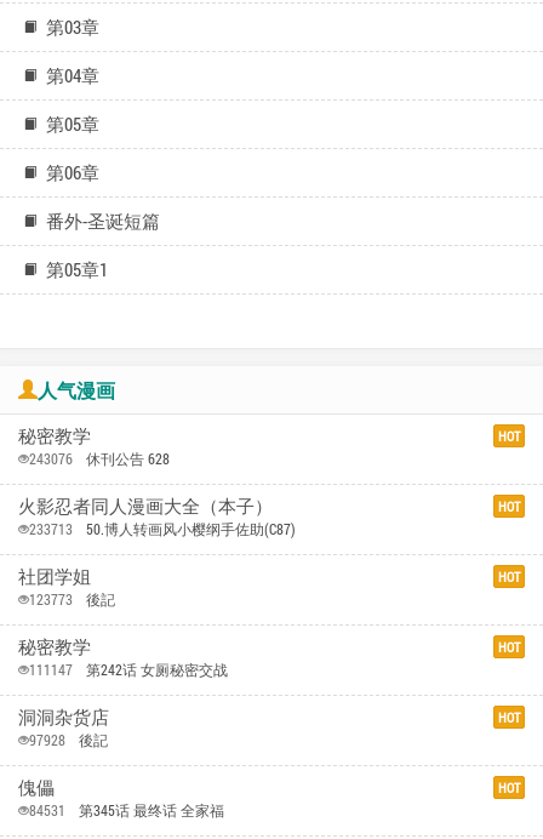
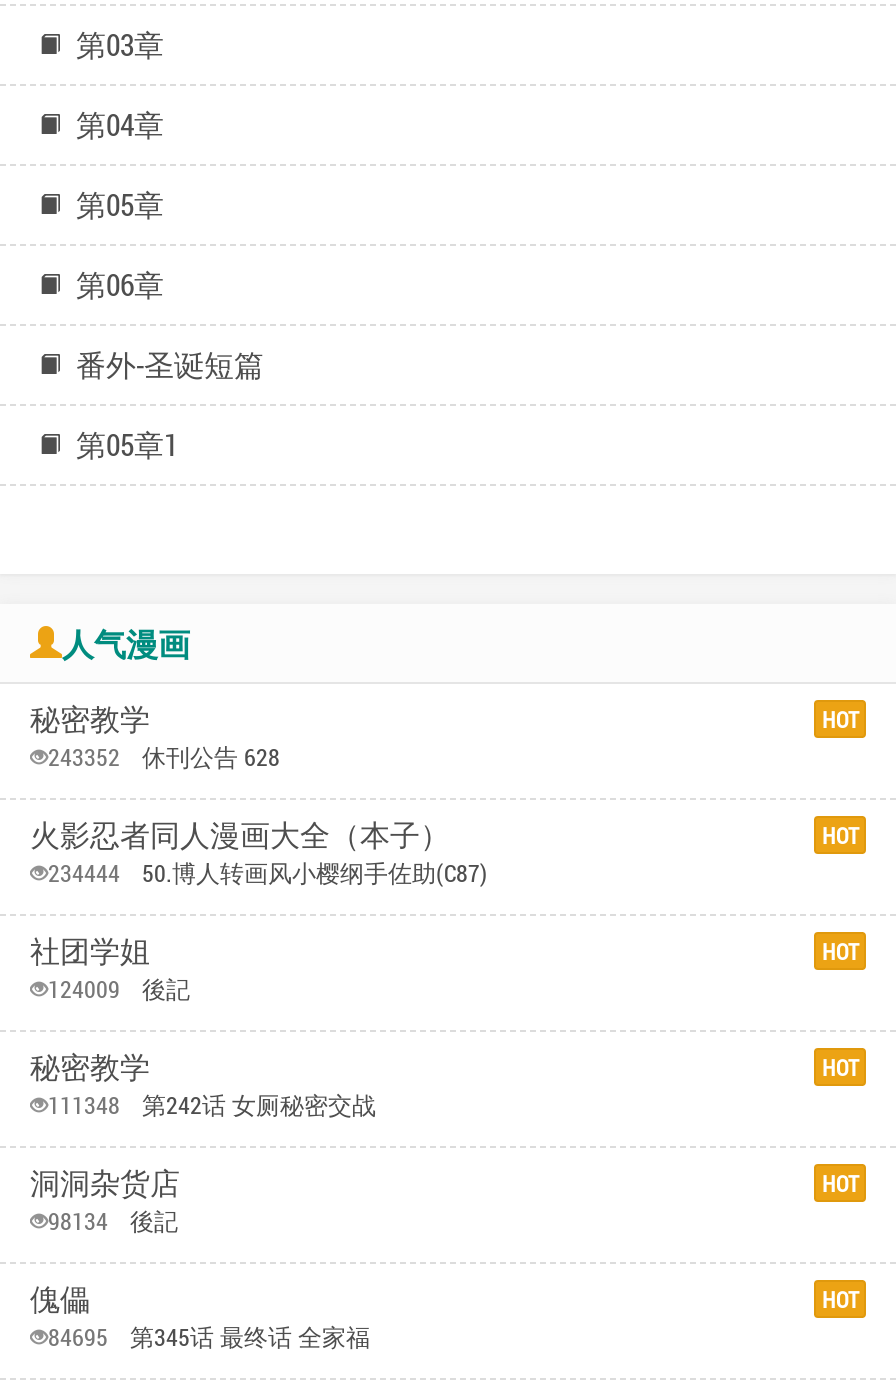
- 243076 休刊公告 628
+ 243352 休刊公告 628

- 233713 50.博人转画风小樱纲手佐助(C87)
+ 234444 50.博人转画风小樱纲手佐助(C87)

- 123773 後記
+ 124009 後記

- 111147 第242话 女厕秘密交战
+ 111348 第242话 女厕秘密交战

- 97928 後記
+ 98134 後記

- 84531 第345话 最终话 全家福
+ 84695 第345话 最终话 全家福
